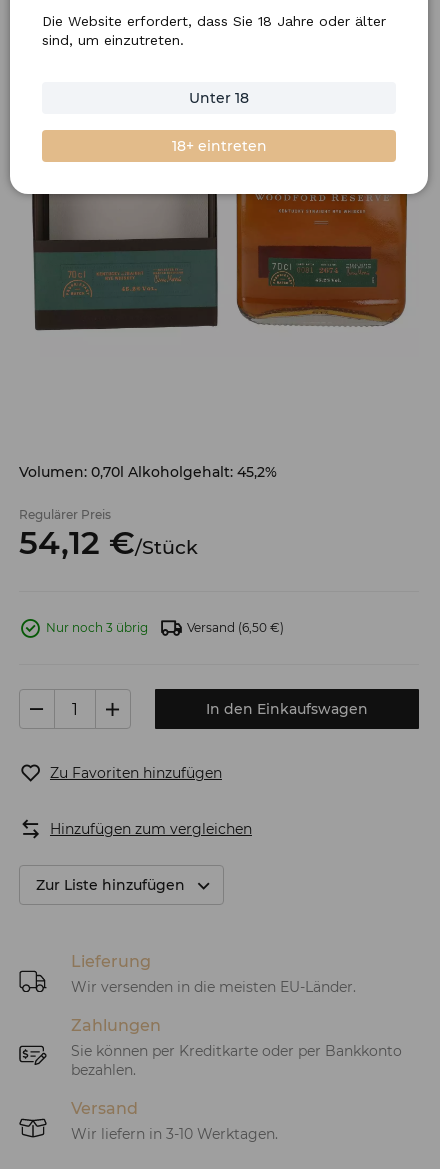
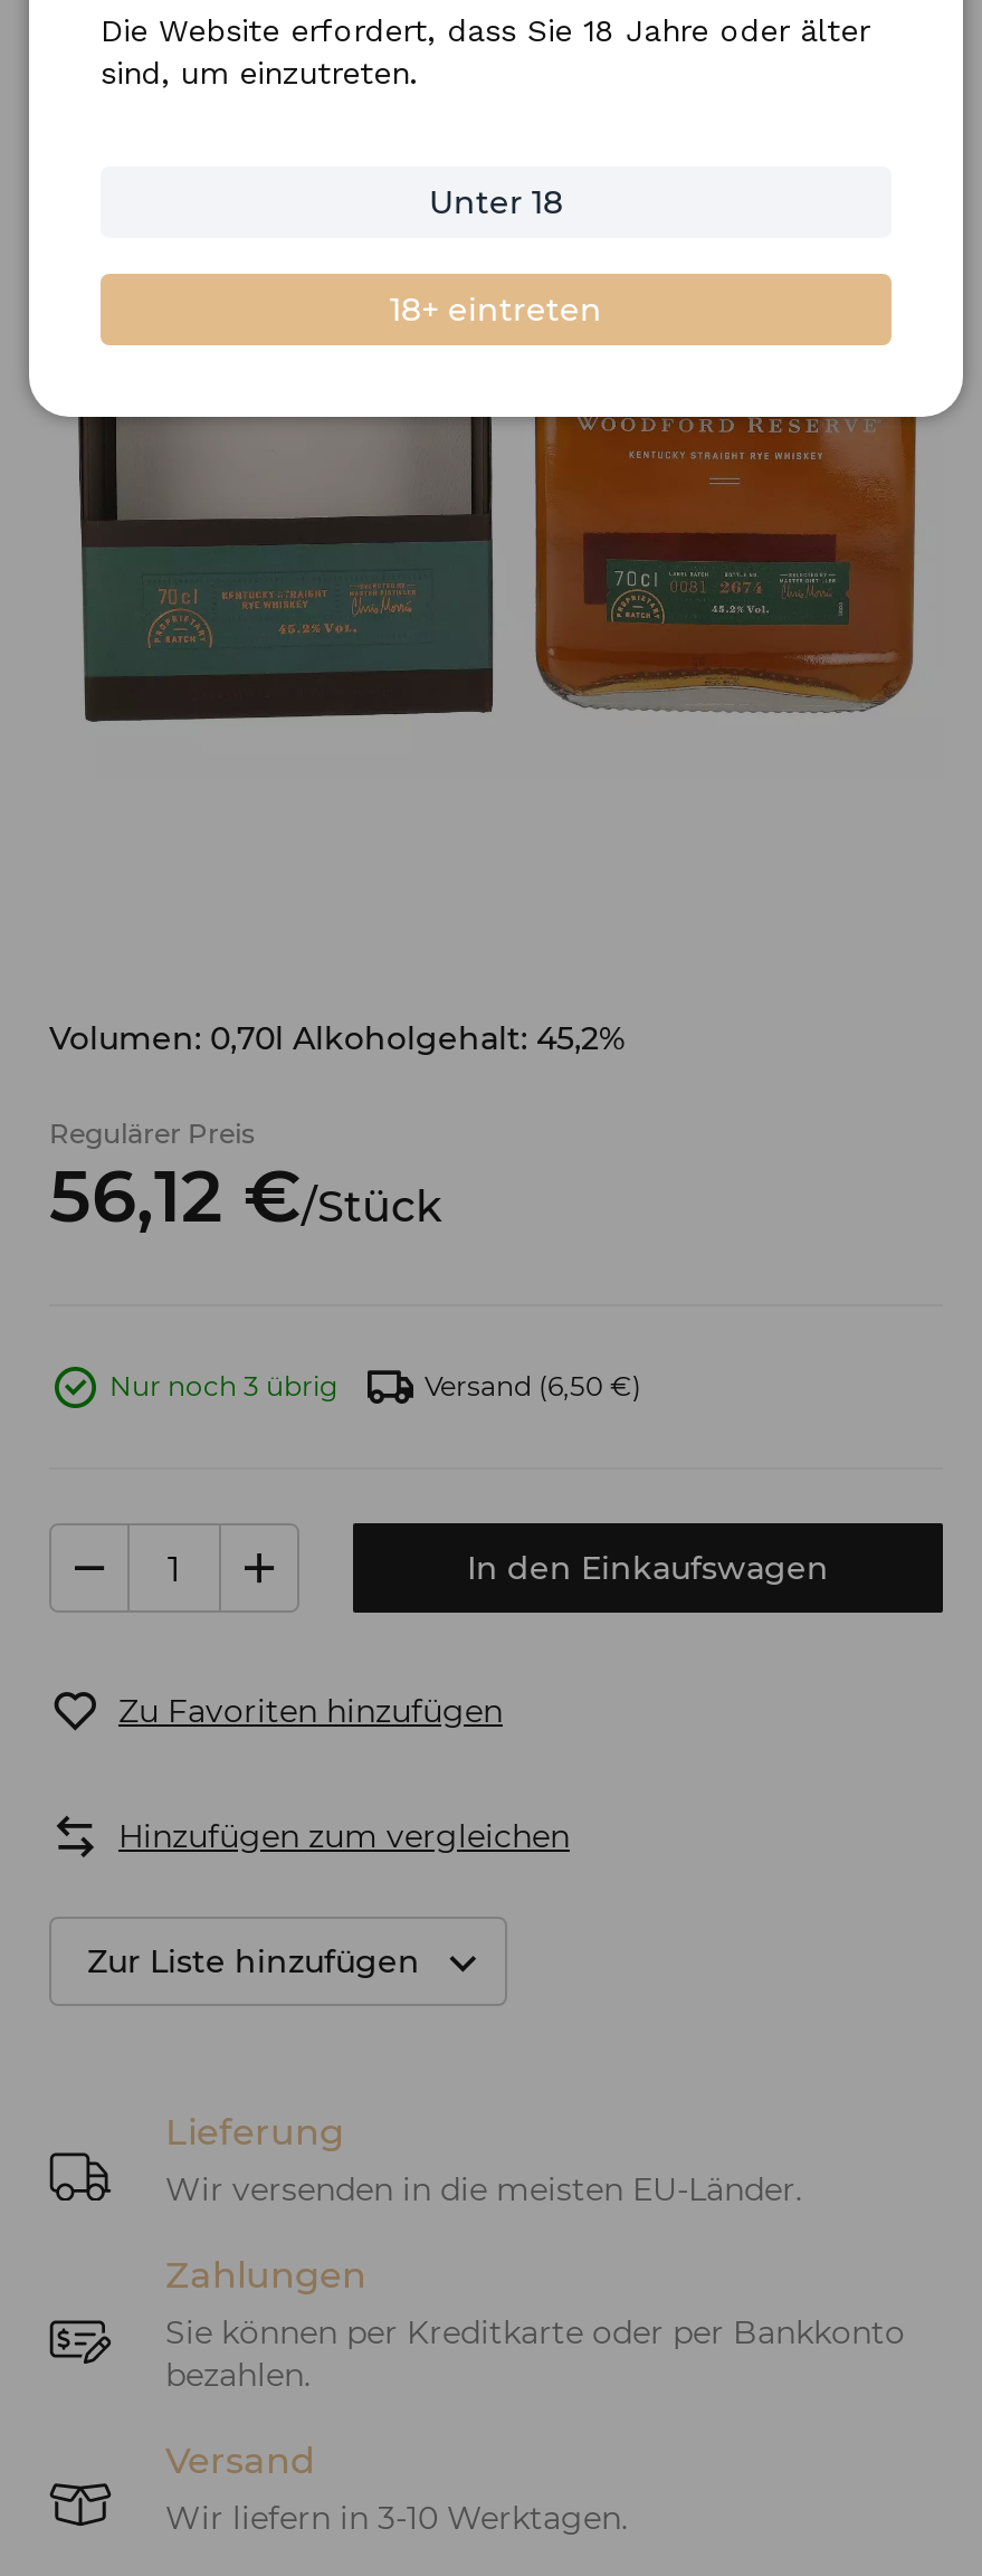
- 54,12 €/Stück
+ 56,12 €/Stück
